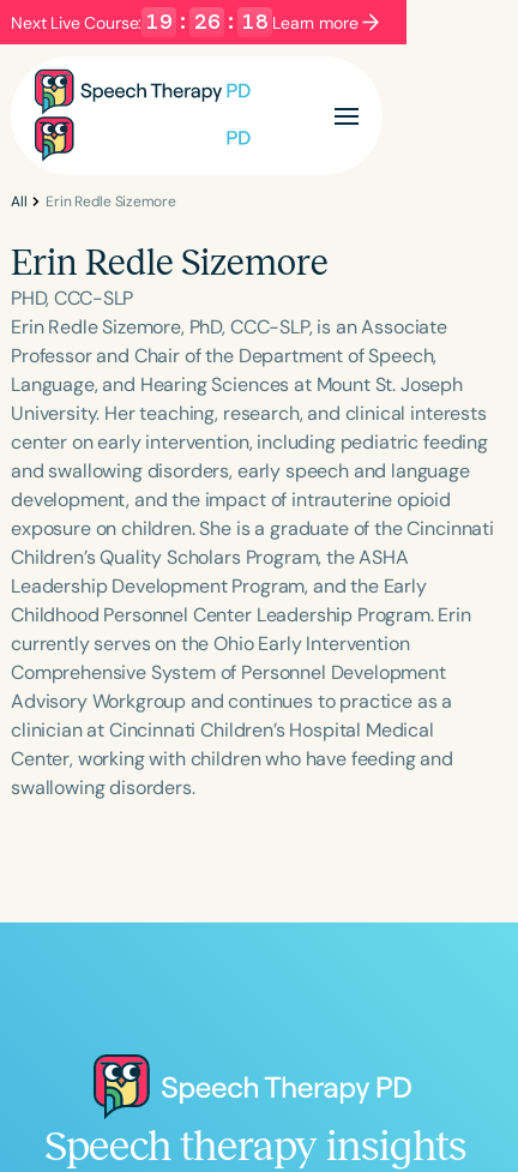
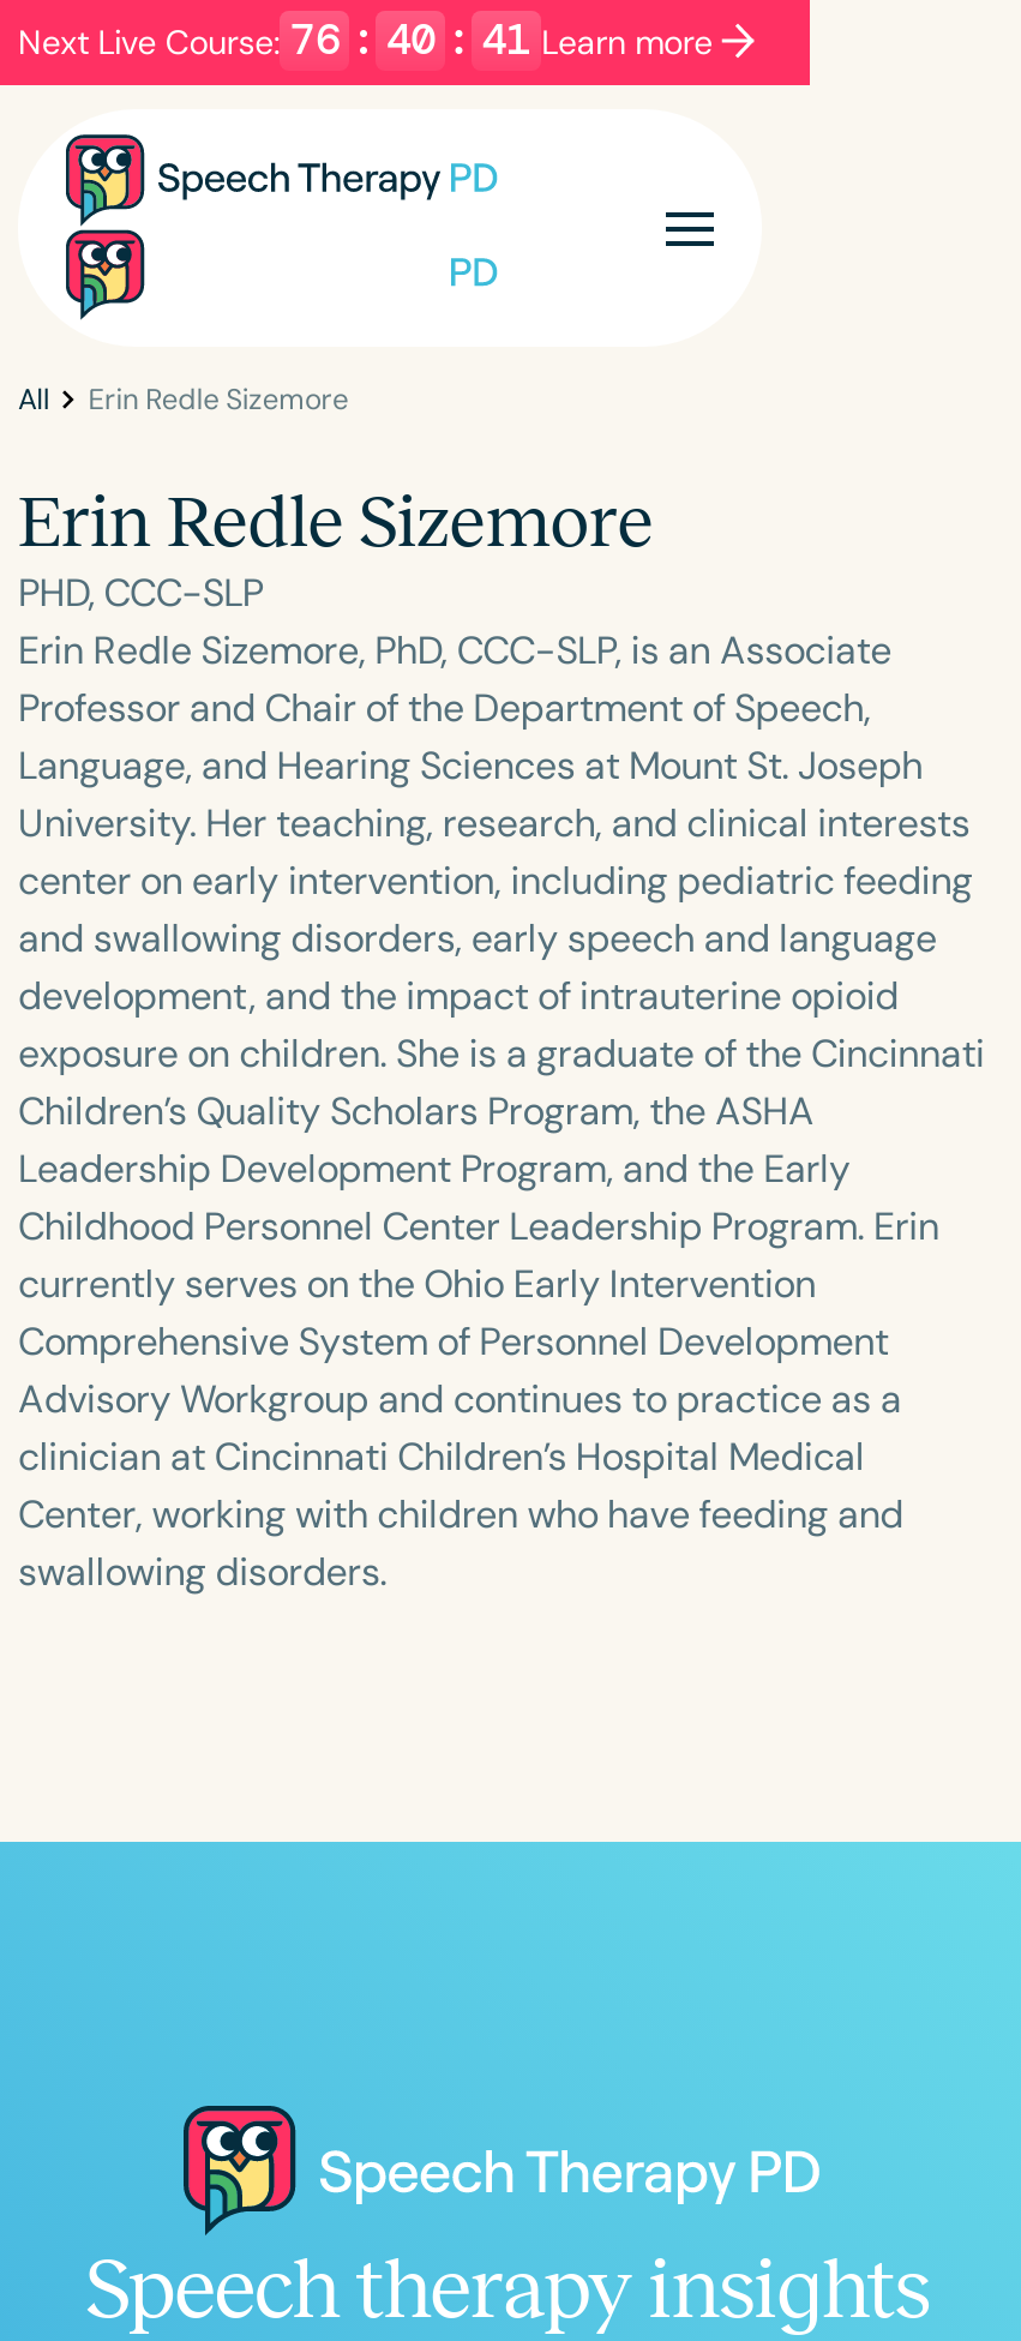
- Next Live Course: 19 : 26 : 18 Learn more
+ Next Live Course: 76 : 40 : 41 Learn more
